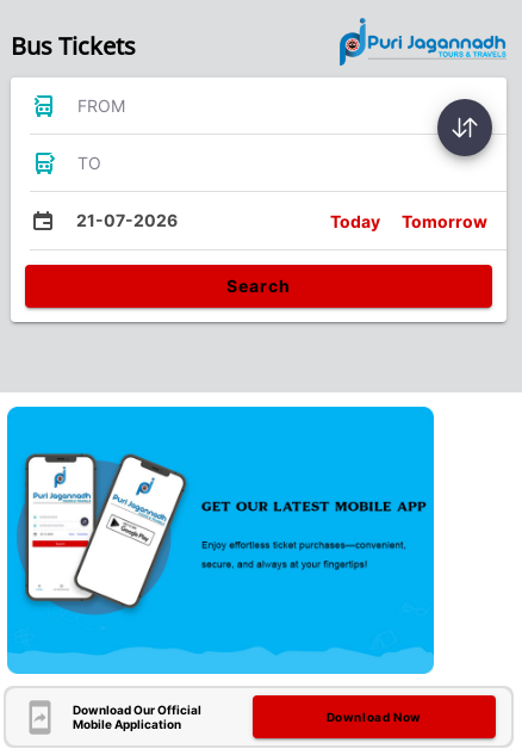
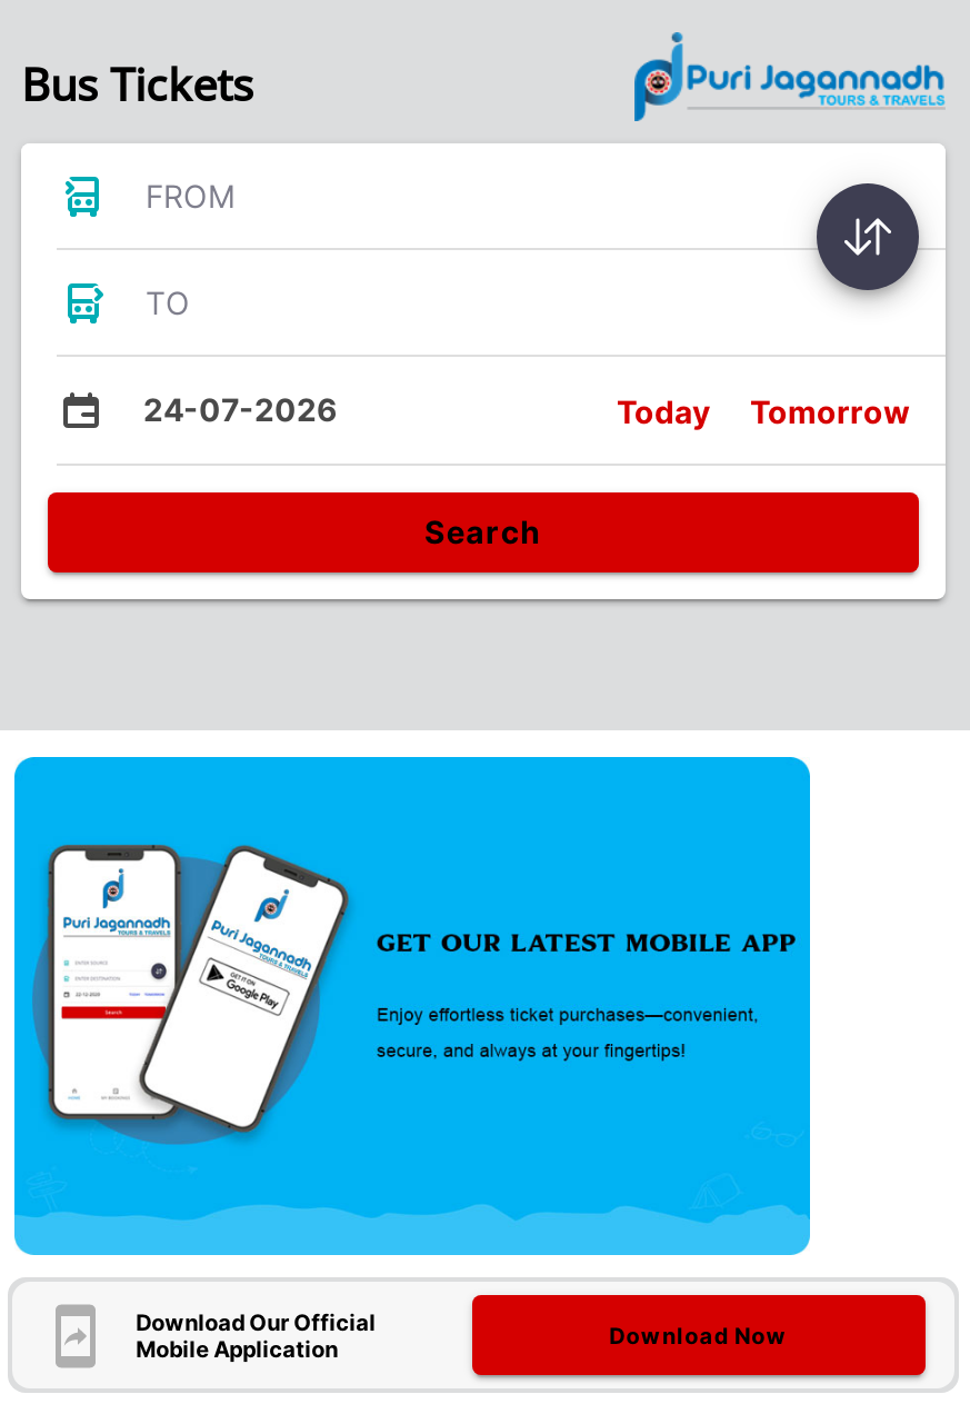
- 21-07-2026
+ 24-07-2026
